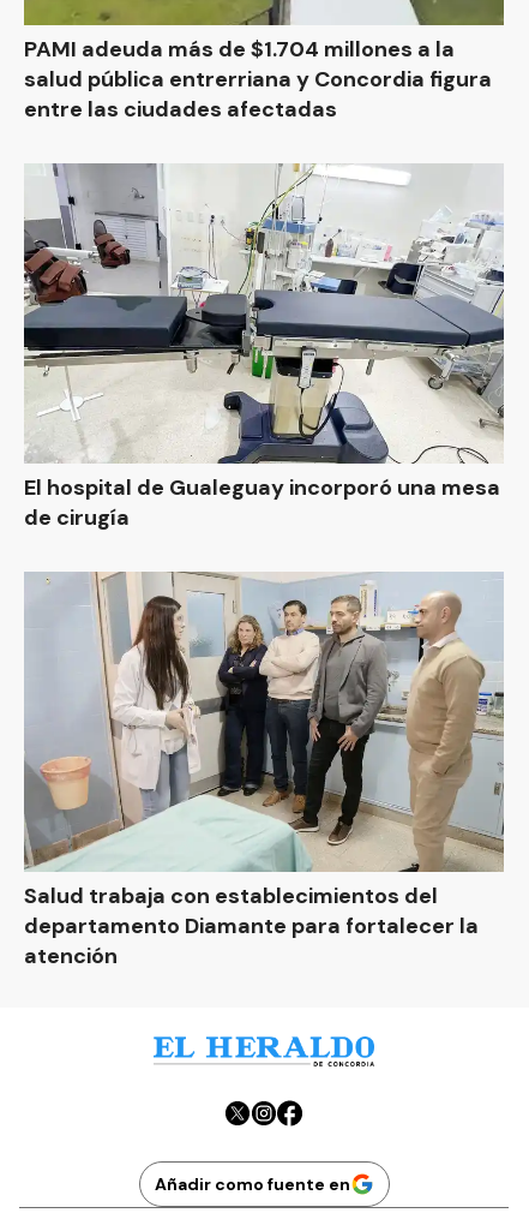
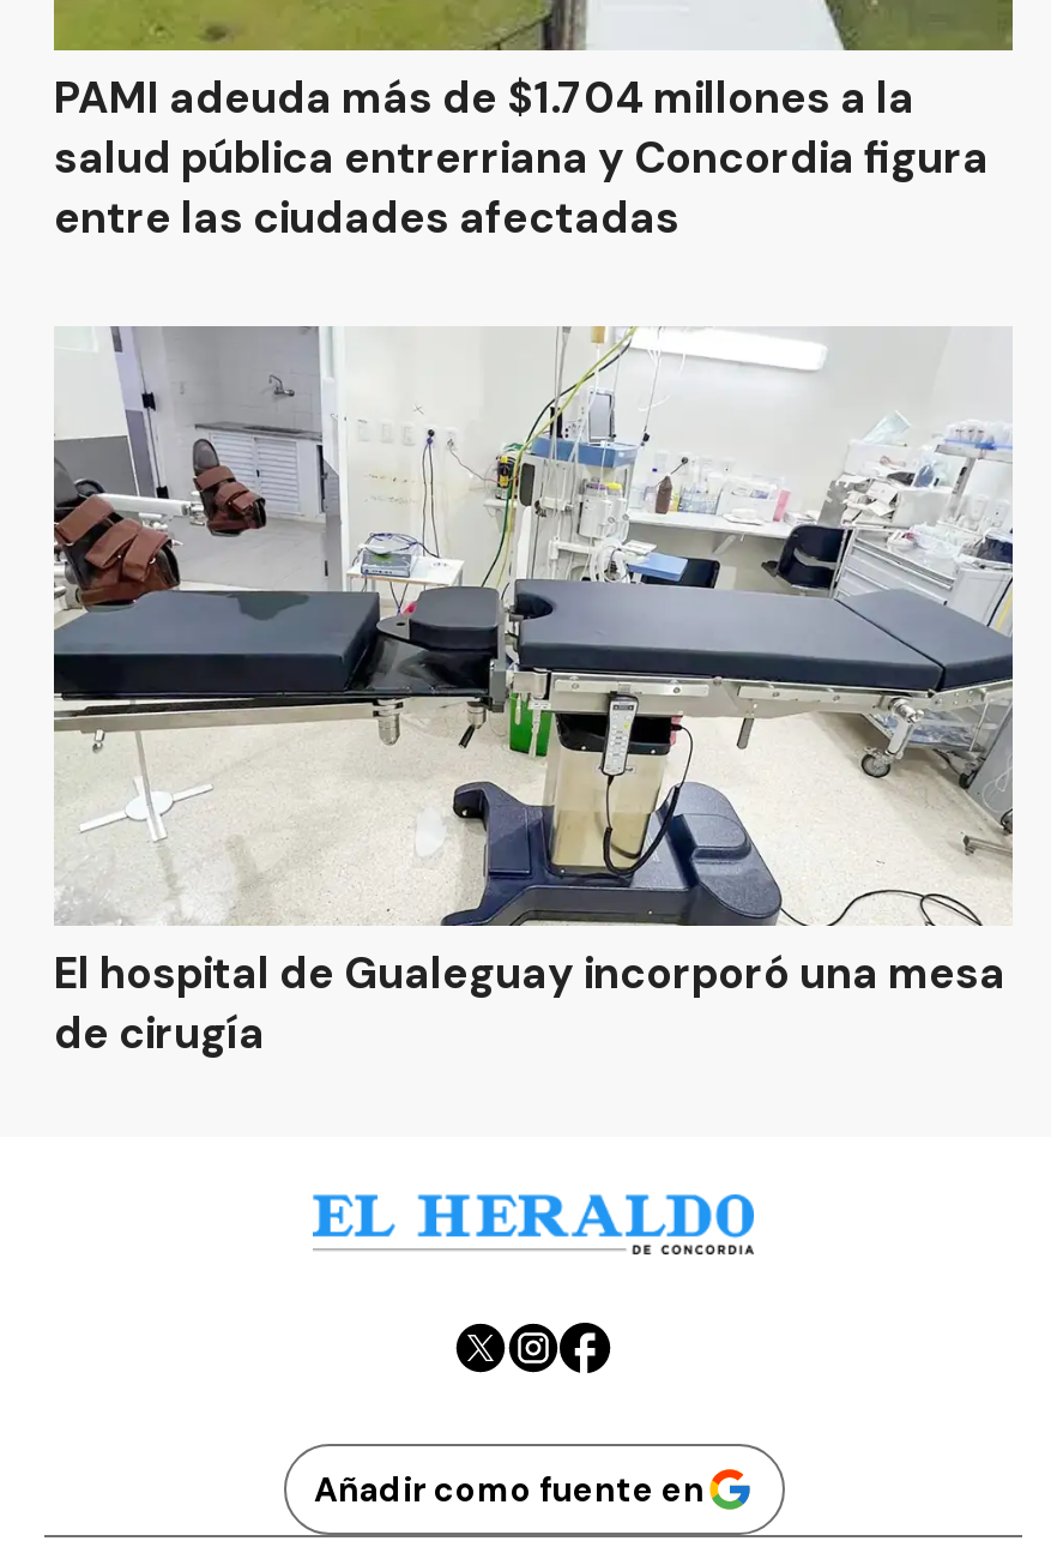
- [image]
- Salud trabaja con establecimientos del
- departamento Diamante para fortalecer la
- atención
